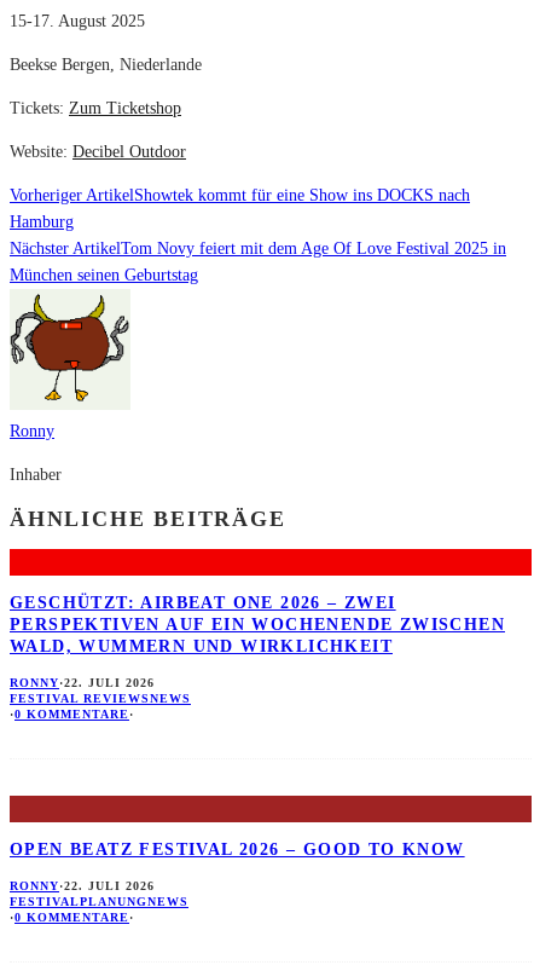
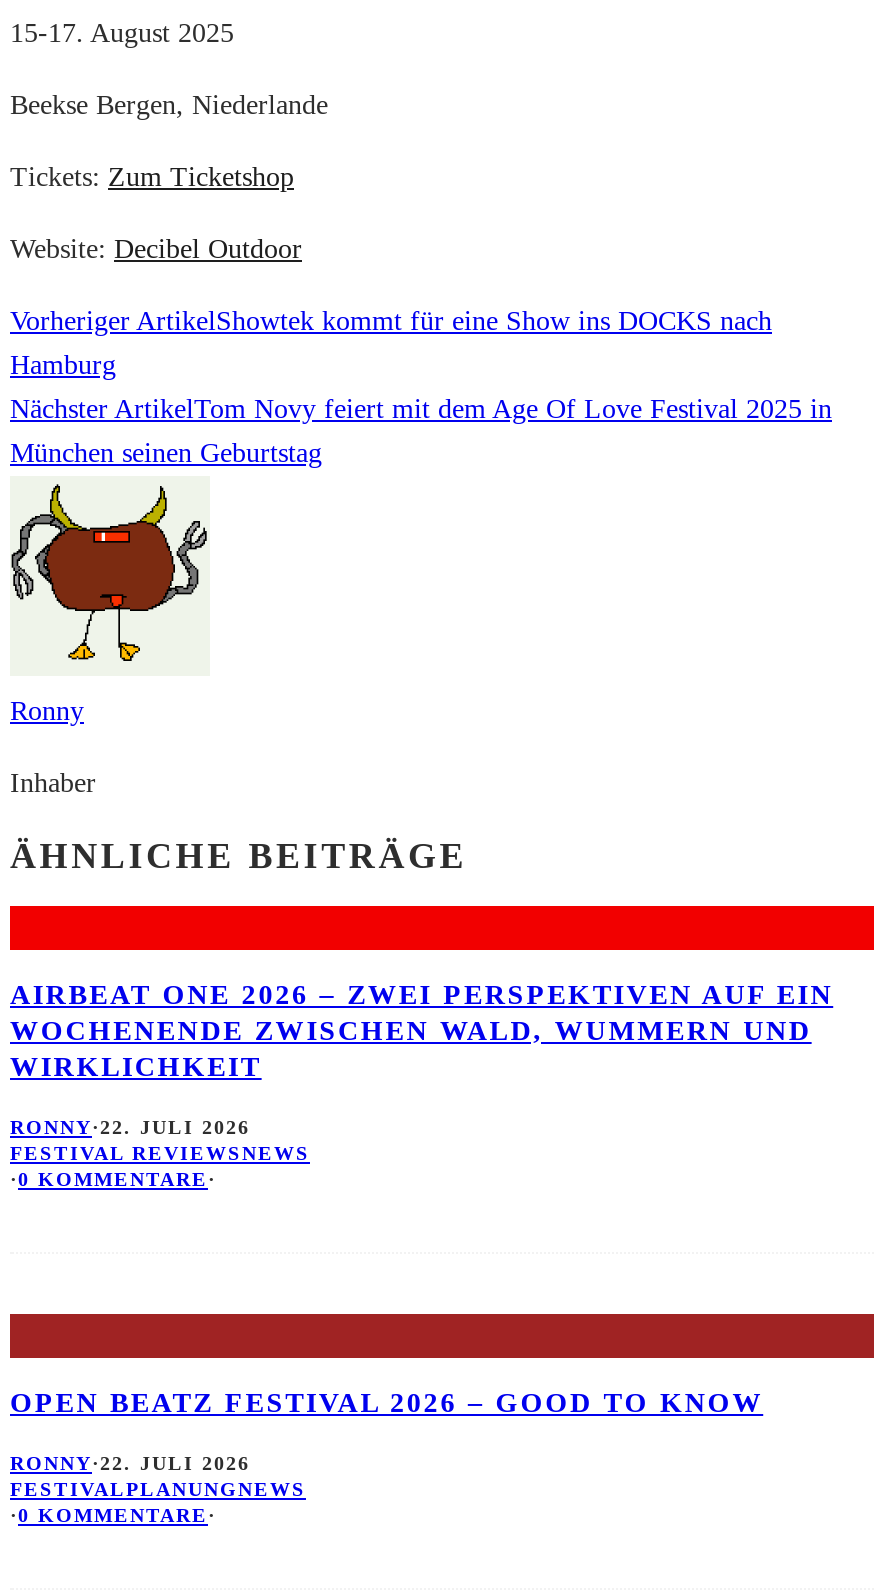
- GESCHÜTZT: AIRBEAT ONE 2026 – ZWEI
- PERSPEKTIVEN AUF EIN WOCHENENDE ZWISCHEN
- WALD, WUMMERN UND WIRKLICHKEIT
+ AIRBEAT ONE 2026 – ZWEI PERSPEKTIVEN AUF EIN
+ WOCHENENDE ZWISCHEN WALD, WUMMERN UND
+ WIRKLICHKEIT
